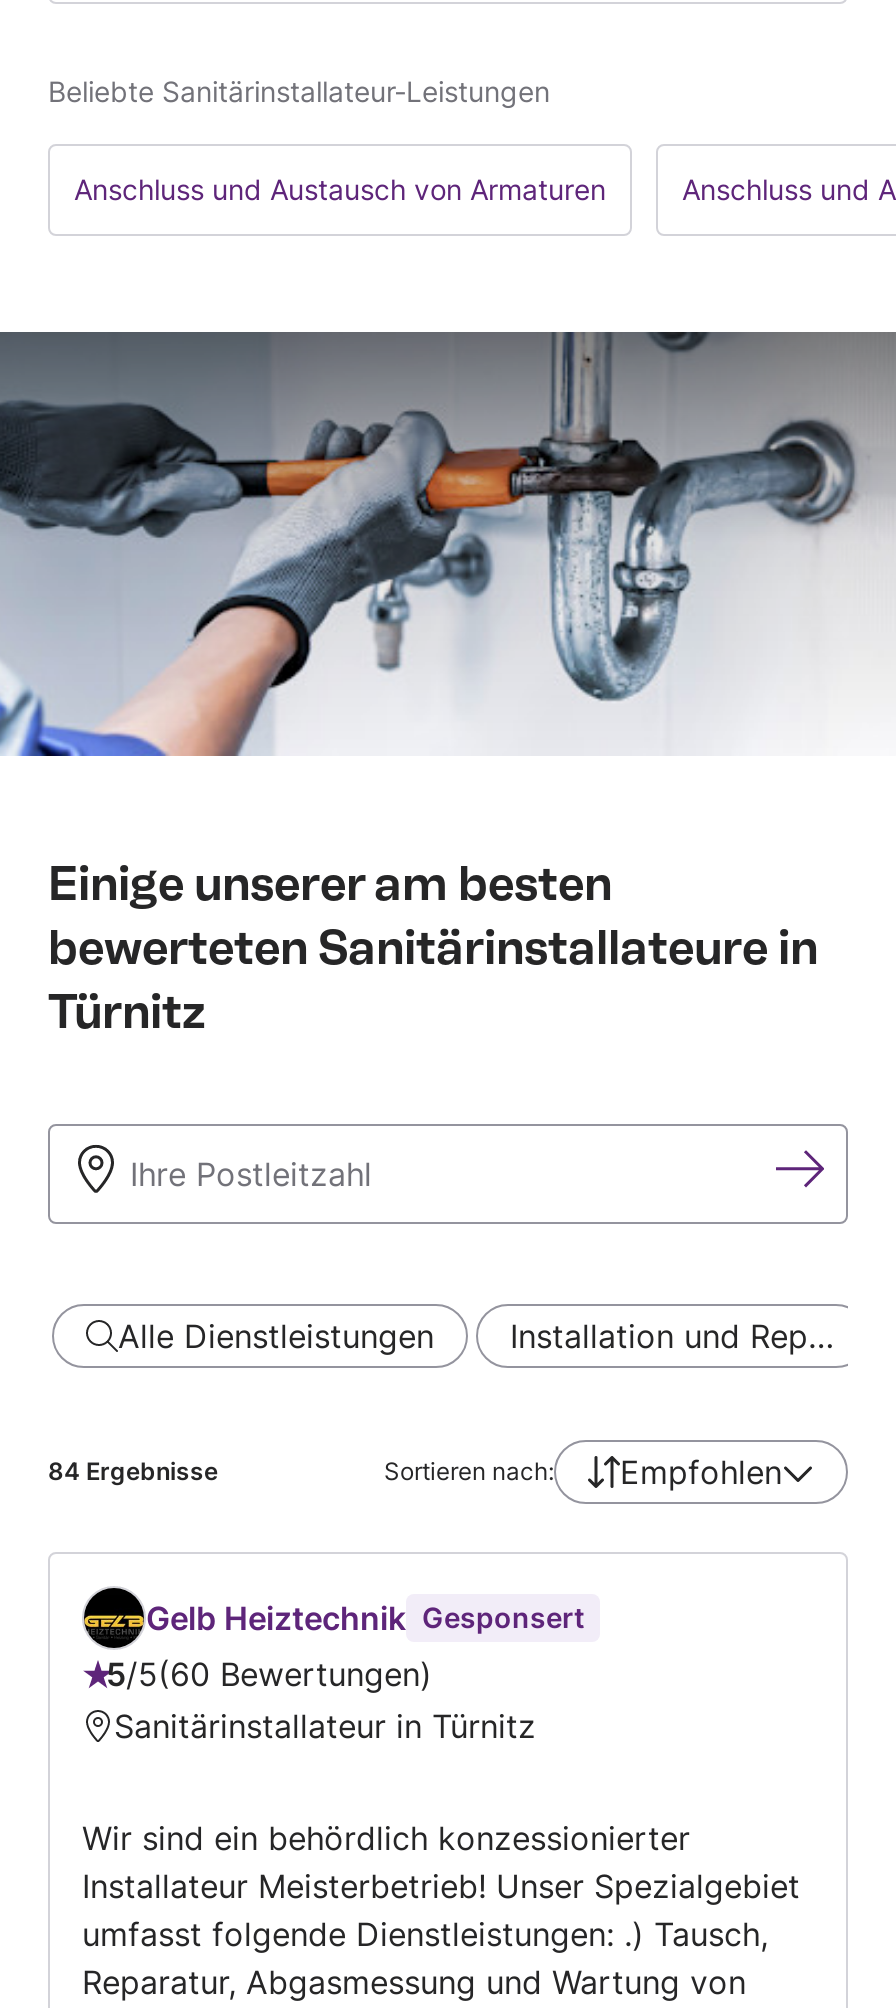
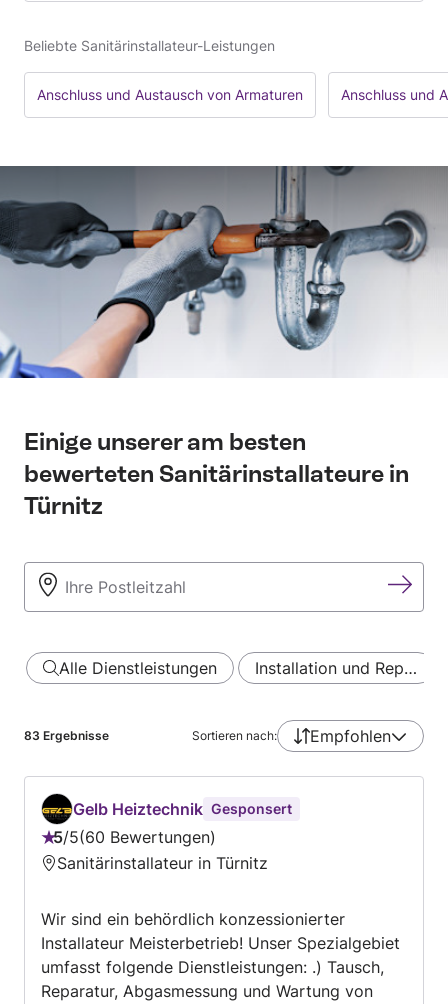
- 84 Ergebnisse
+ 83 Ergebnisse
